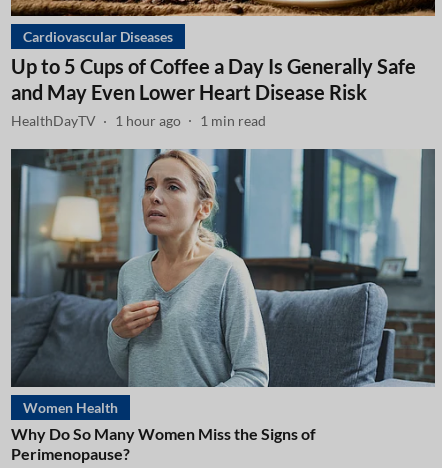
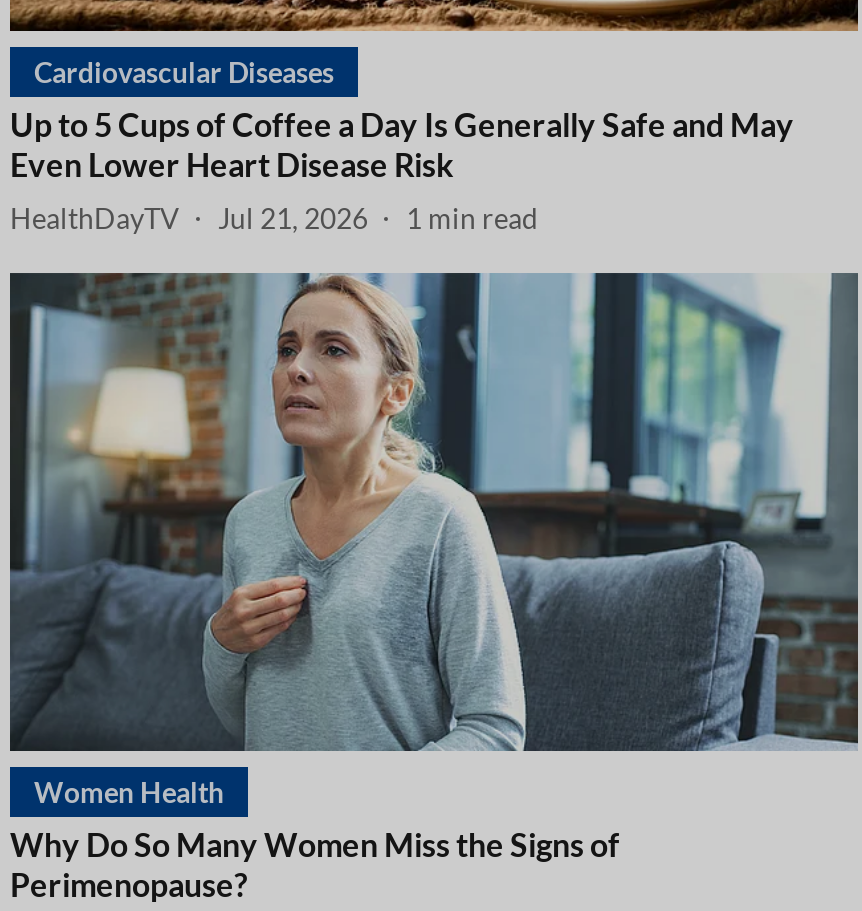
- HealthDayTV 1 hour ago 1 min read
+ HealthDayTV Jul 21, 2026 1 min read
